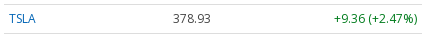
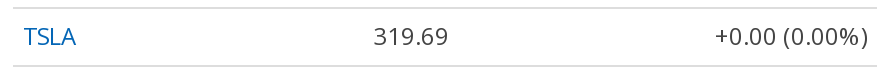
- 378.93
- +9.36 (+2.47%)
+ 319.69
+ +0.00 (0.00%)
